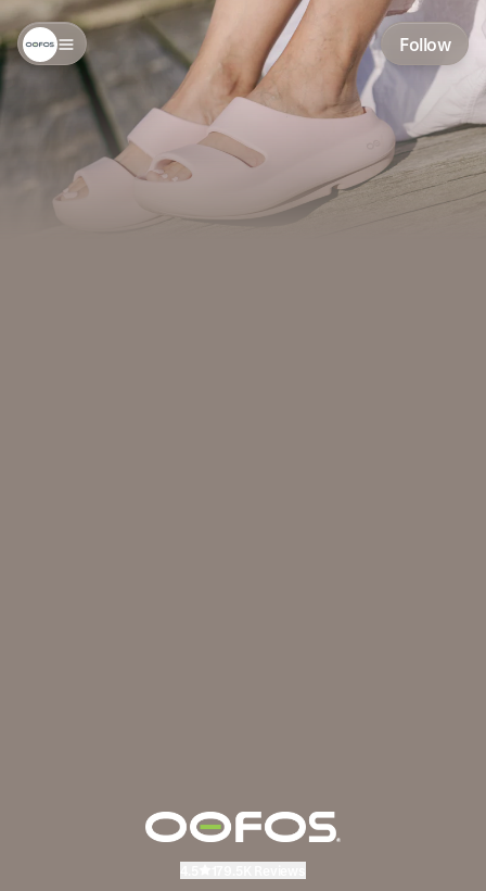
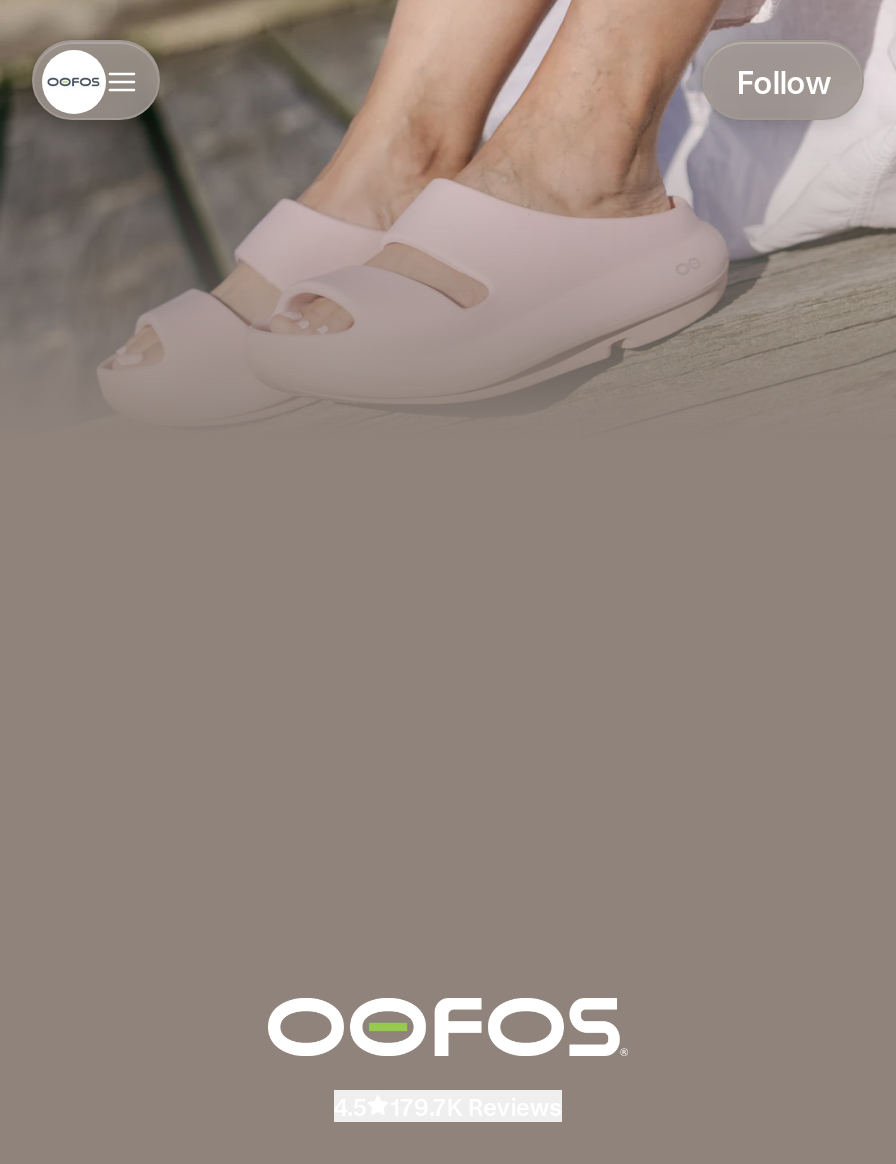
- 4.5 179.5K Reviews
+ 4.5 179.7K Reviews
